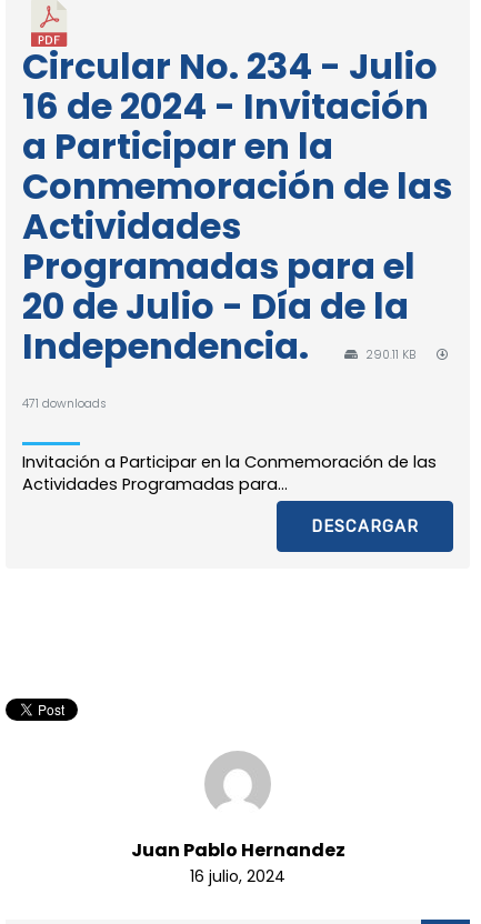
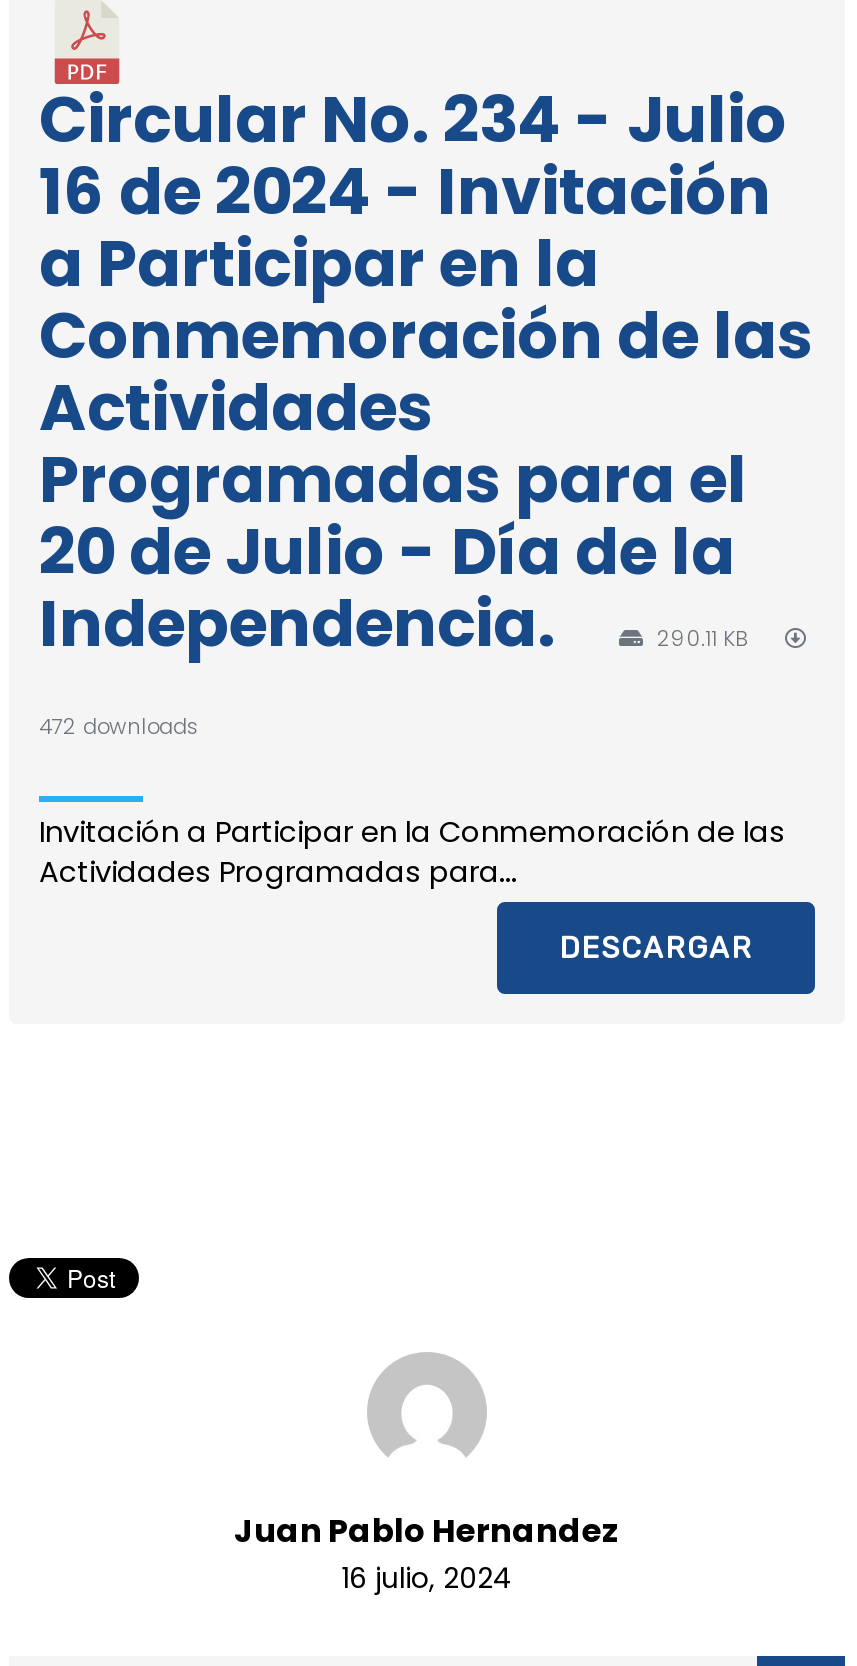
- 471 downloads
+ 472 downloads
